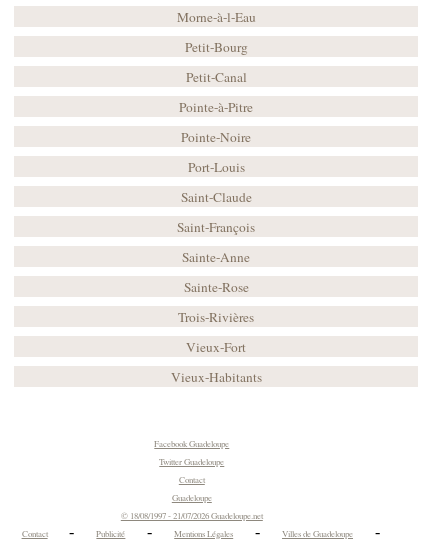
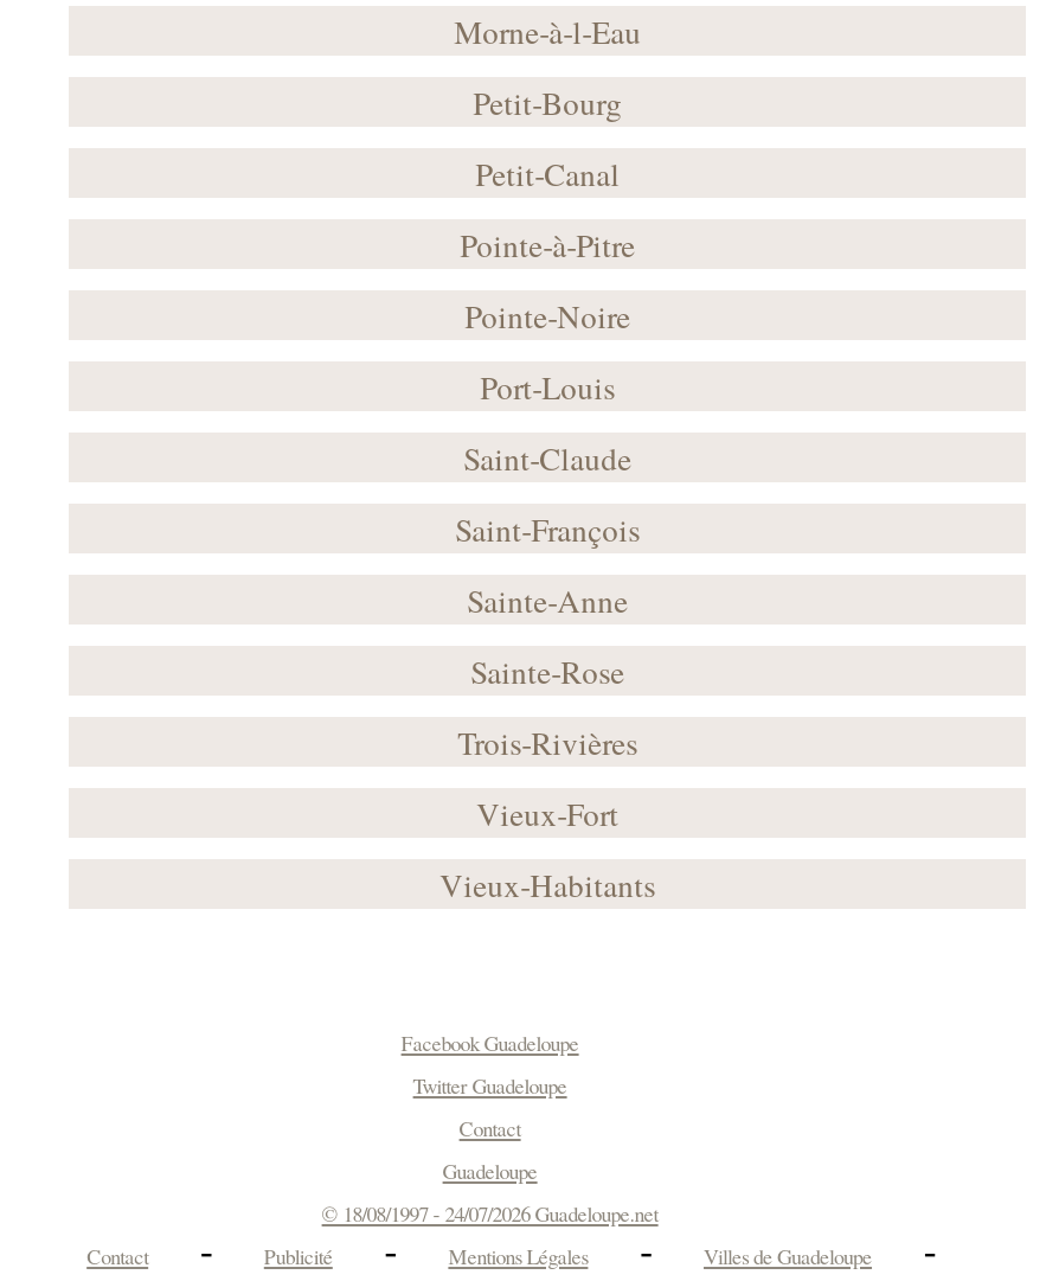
- © 18/08/1997 - 21/07/2026 Guadeloupe.net
+ © 18/08/1997 - 24/07/2026 Guadeloupe.net
